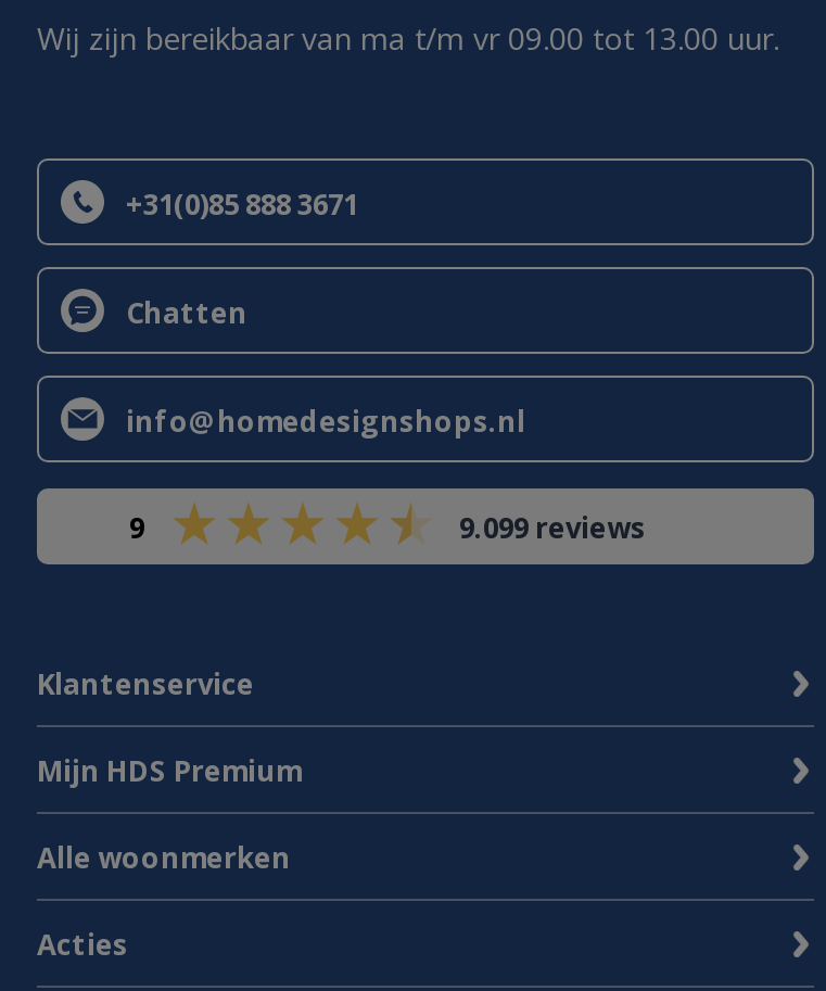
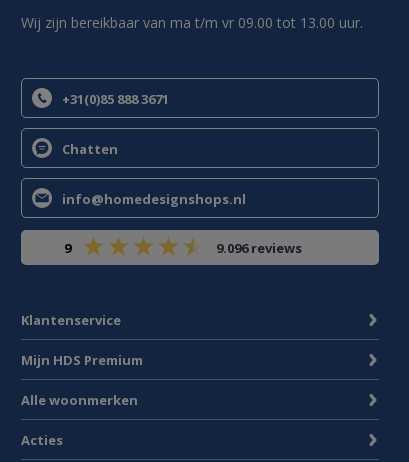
- 9.099 reviews
+ 9.096 reviews
